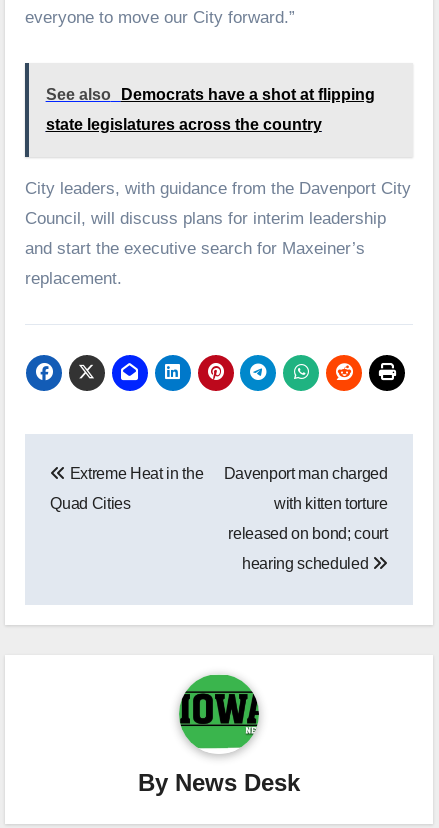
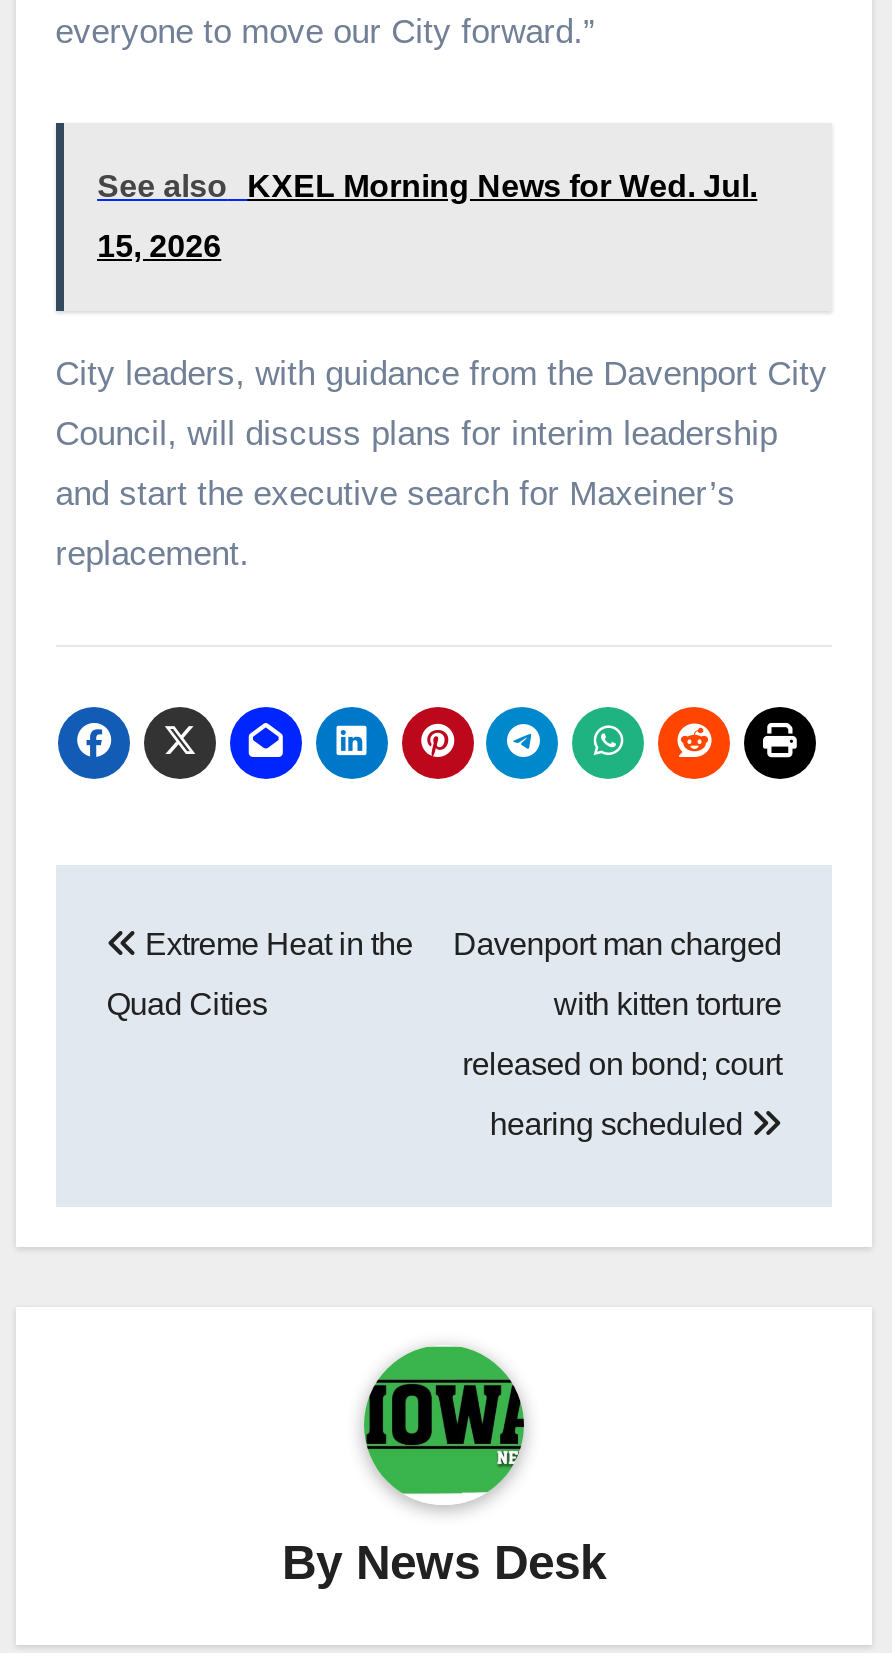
- See also Democrats have a shot at flipping
+ See also KXEL Morning News for Wed. Jul.

- state legislatures across the country
+ 15, 2026
